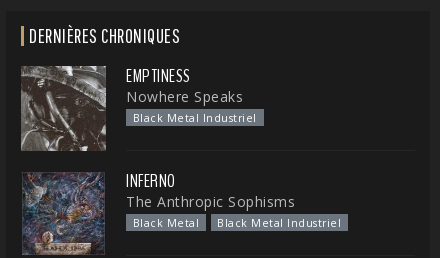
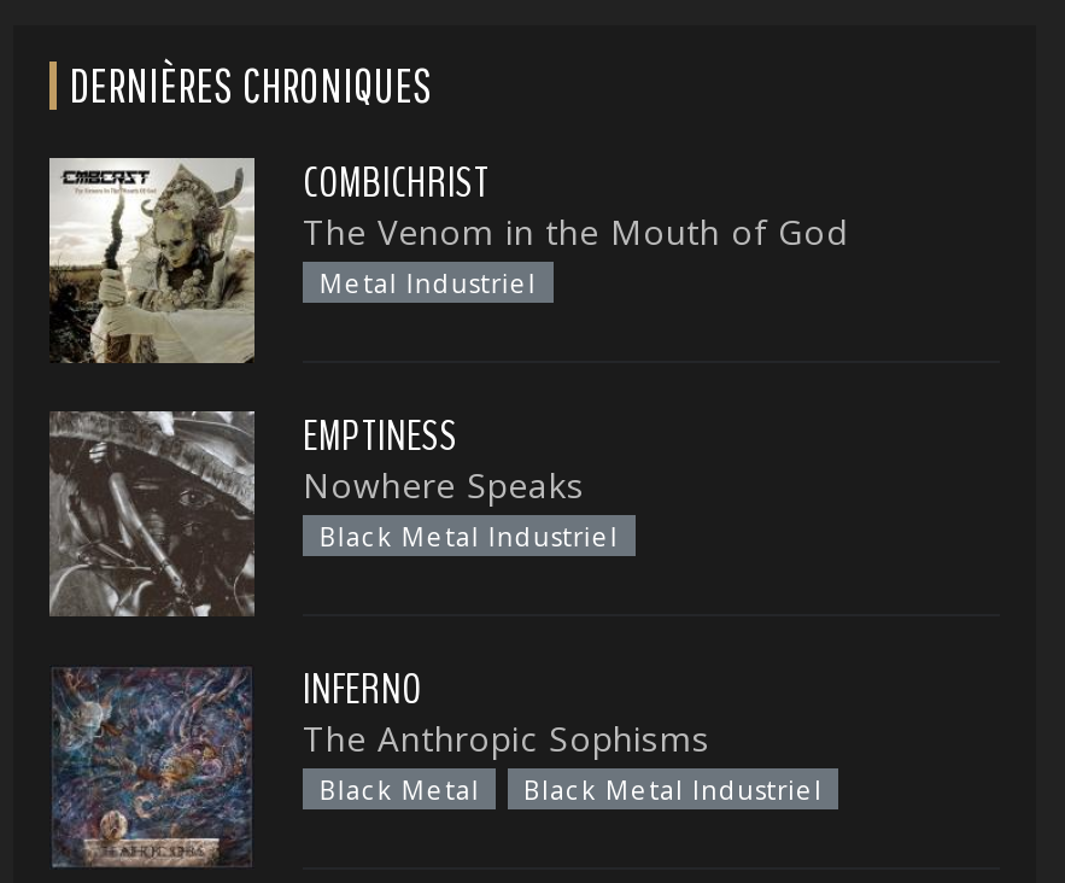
+ [image]
+ COMBICHRIST
+ The Venom in the Mouth of God
+ Metal Industriel
